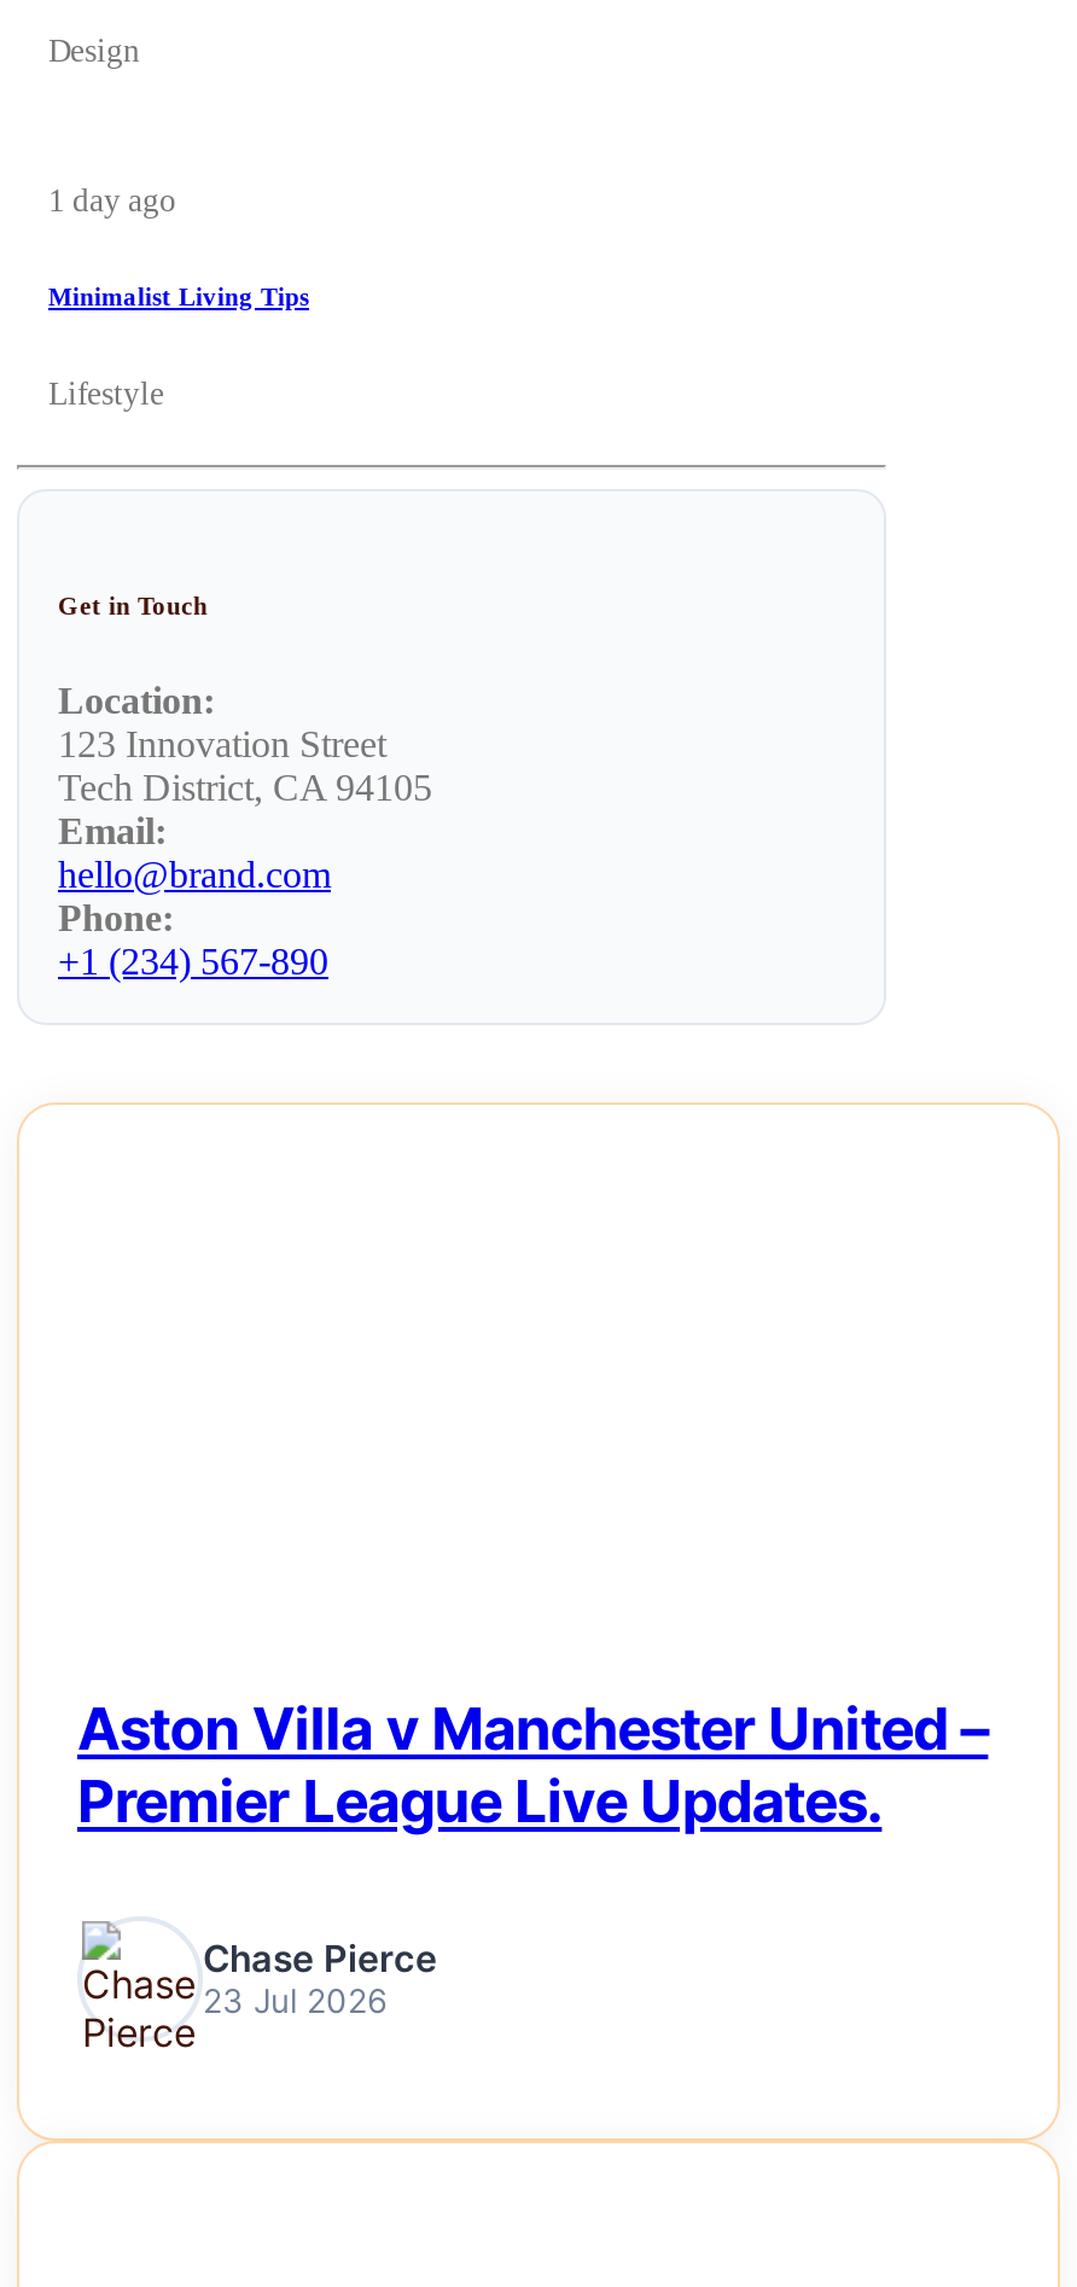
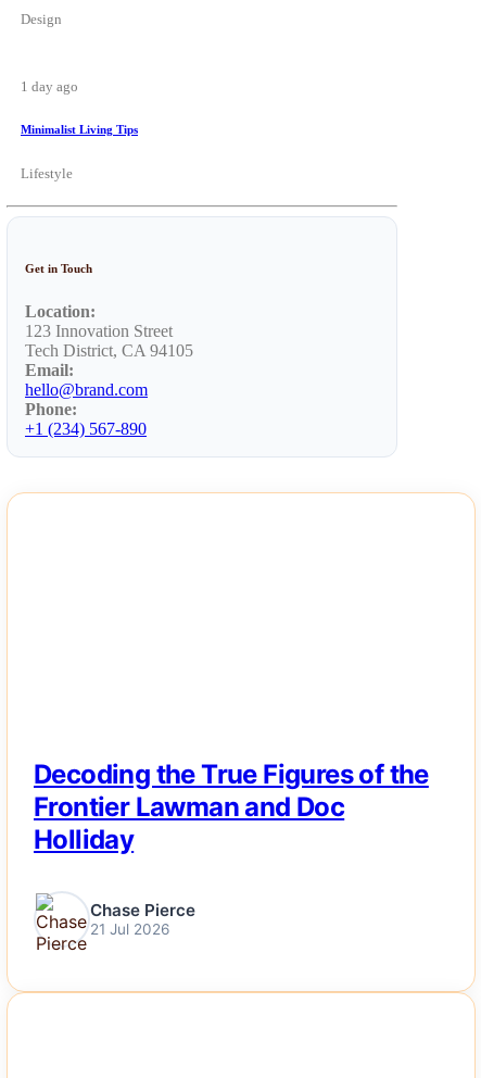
- Aston Villa v Manchester United –
- Premier League Live Updates.
+ Decoding the True Figures of the
+ Frontier Lawman and Doc
+ Holliday

- 23 Jul 2026
+ 21 Jul 2026
